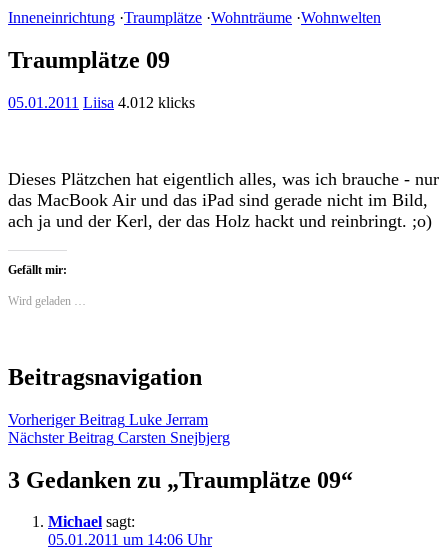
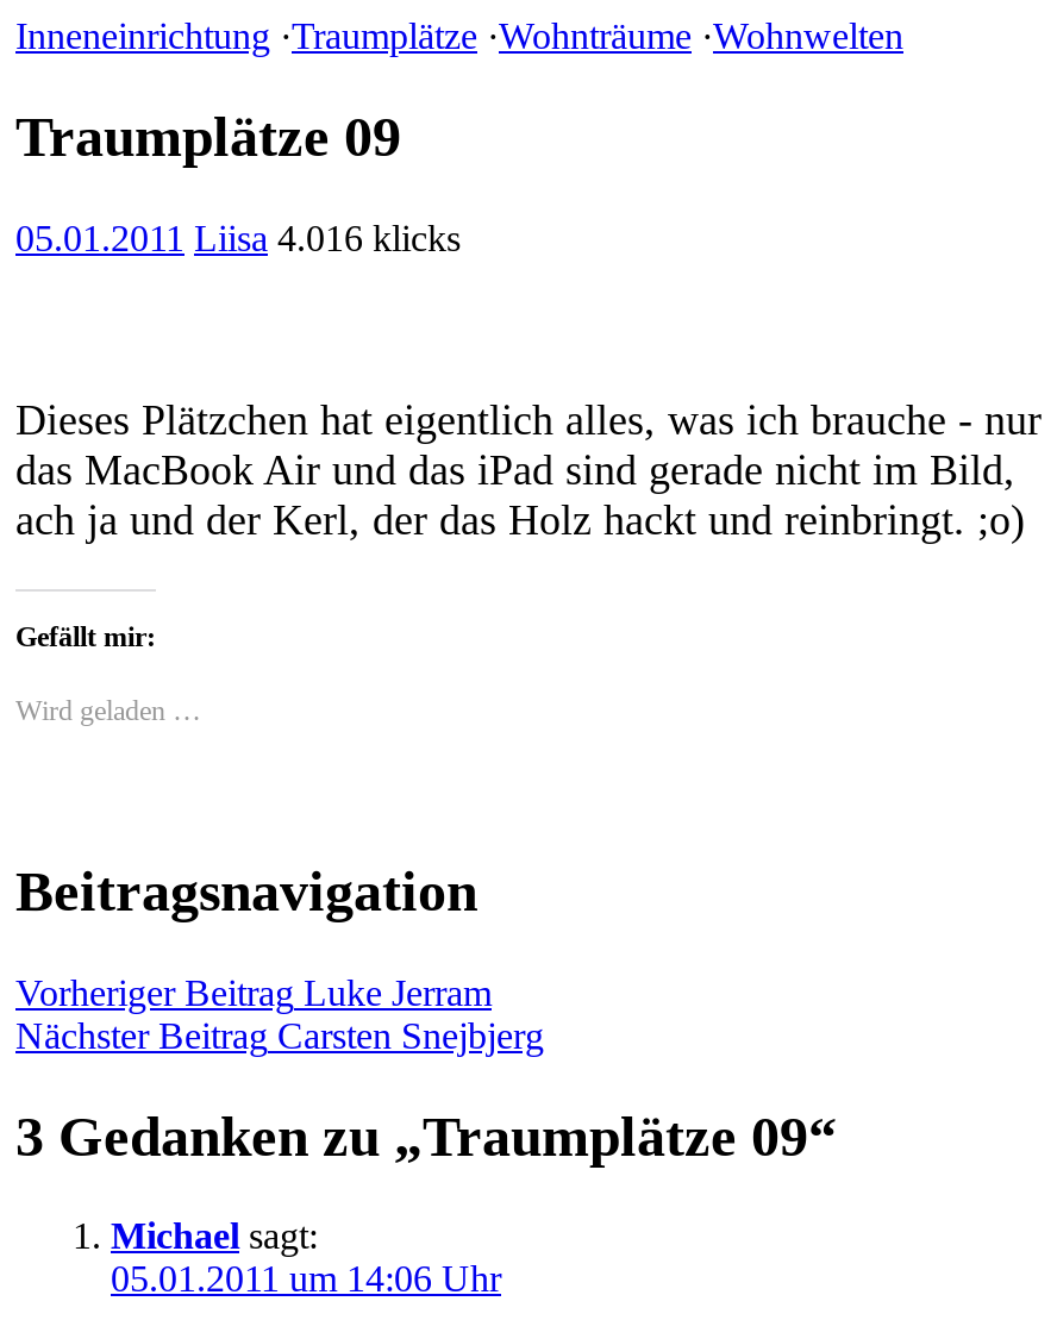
- 05.01.2011 Liisa 4.012 klicks
+ 05.01.2011 Liisa 4.016 klicks
